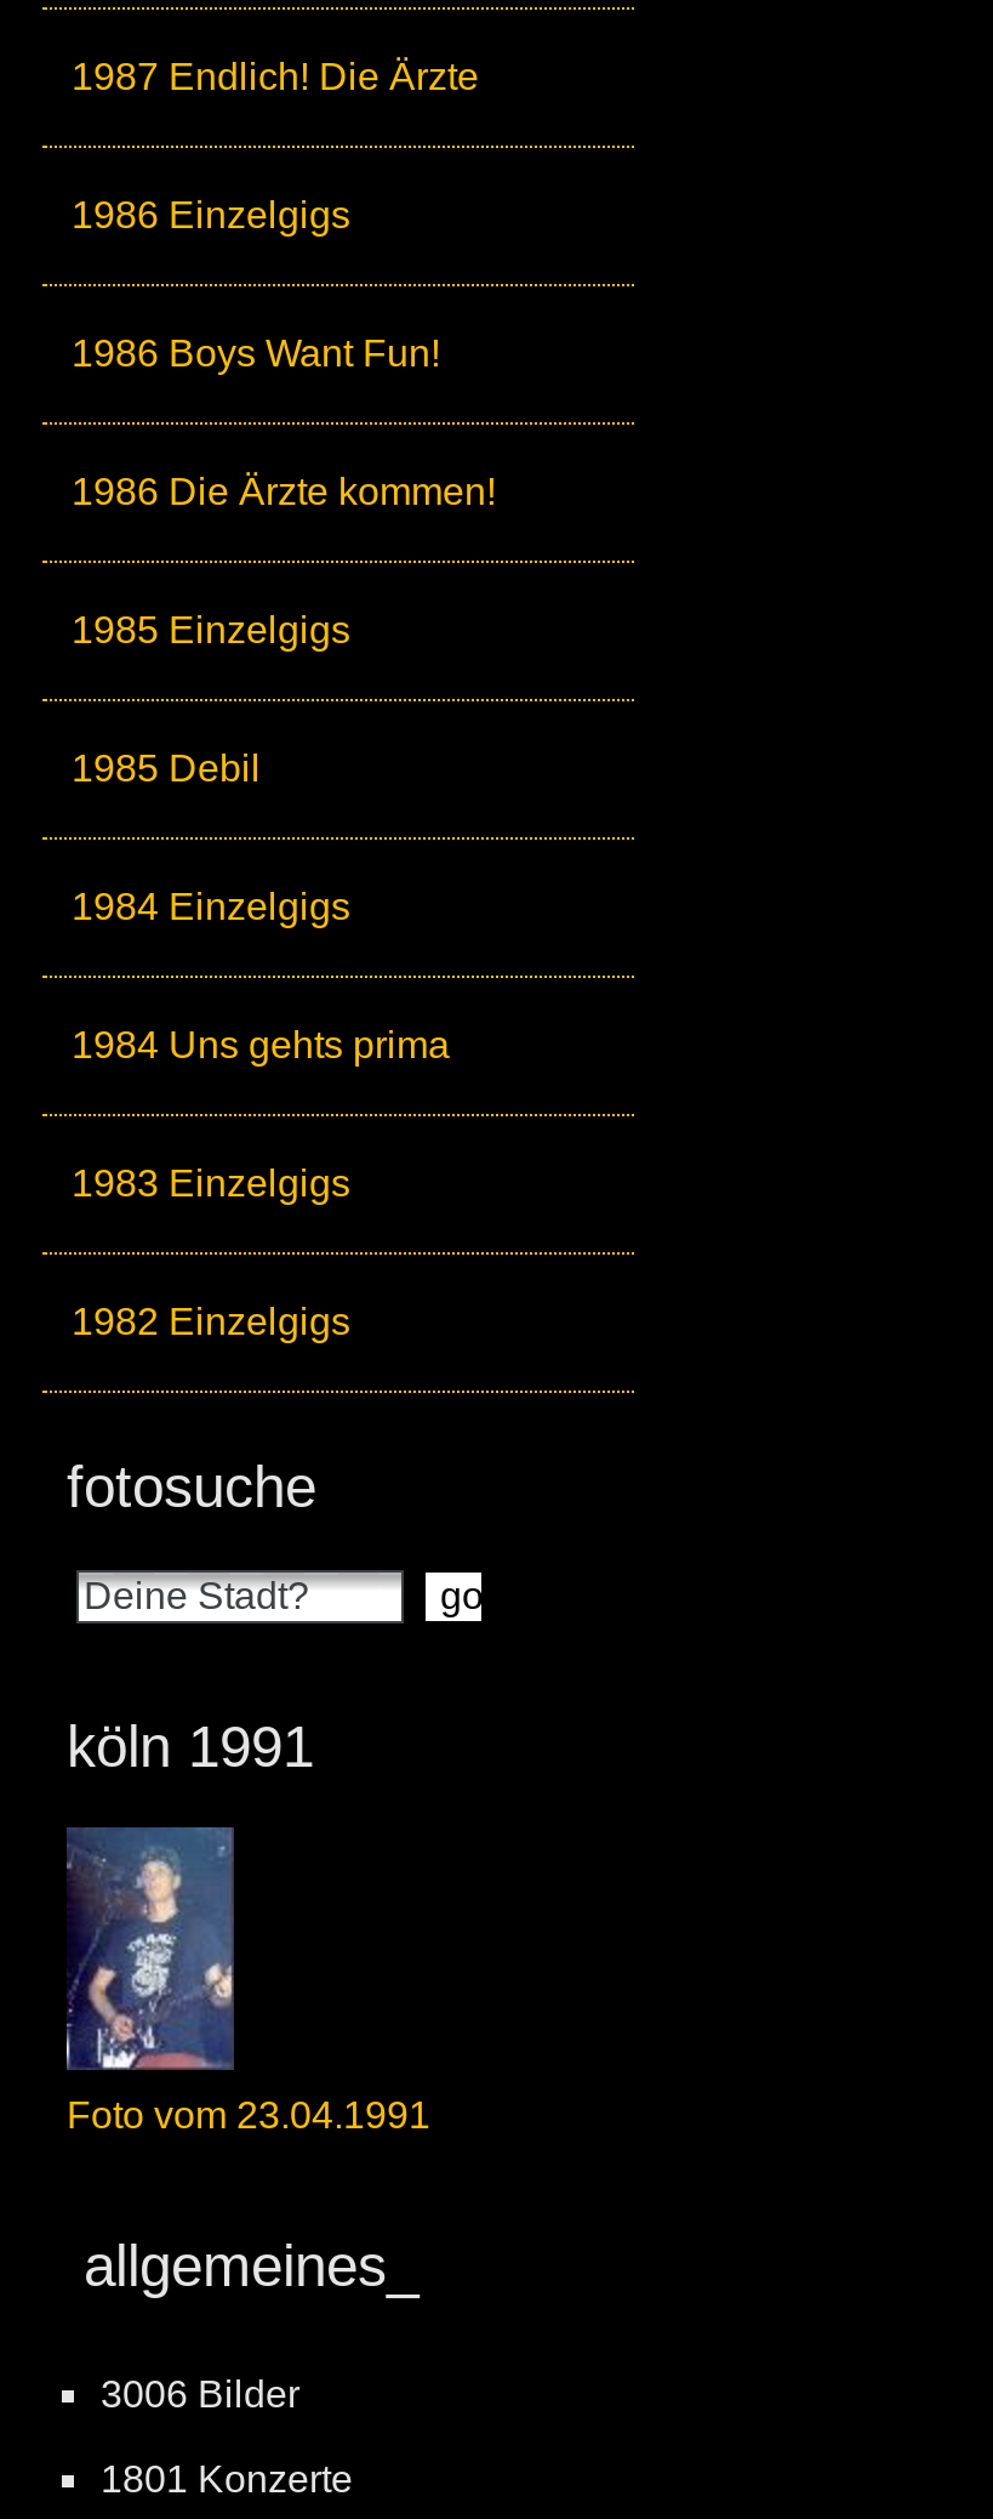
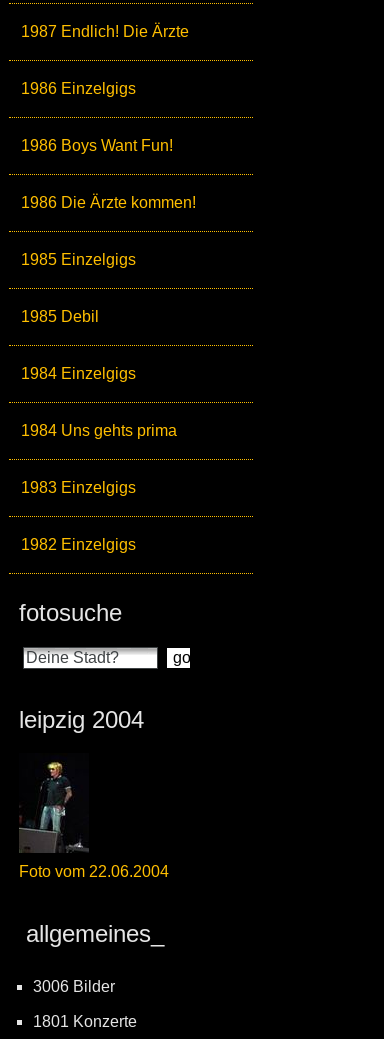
- köln 1991
+ leipzig 2004

- [image]
- Foto vom 23.04.1991
+ [image]
+ Foto vom 22.06.2004
